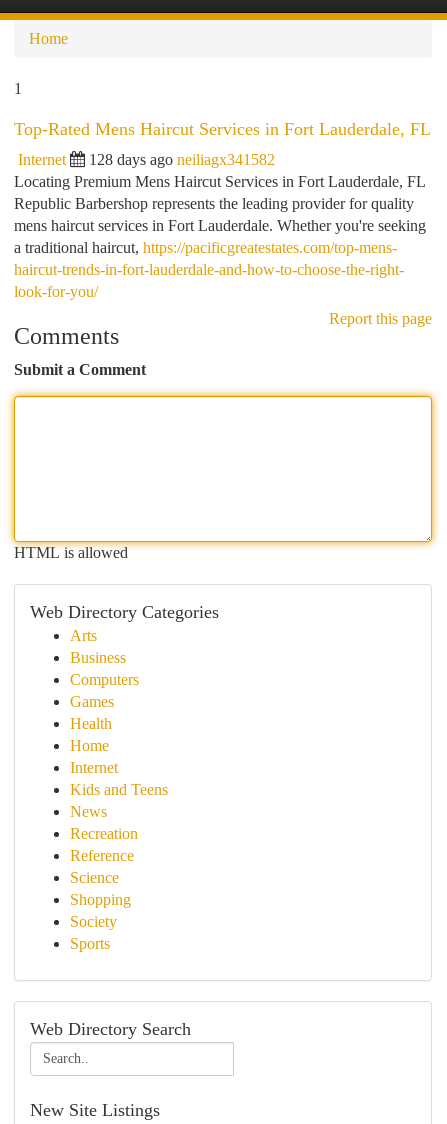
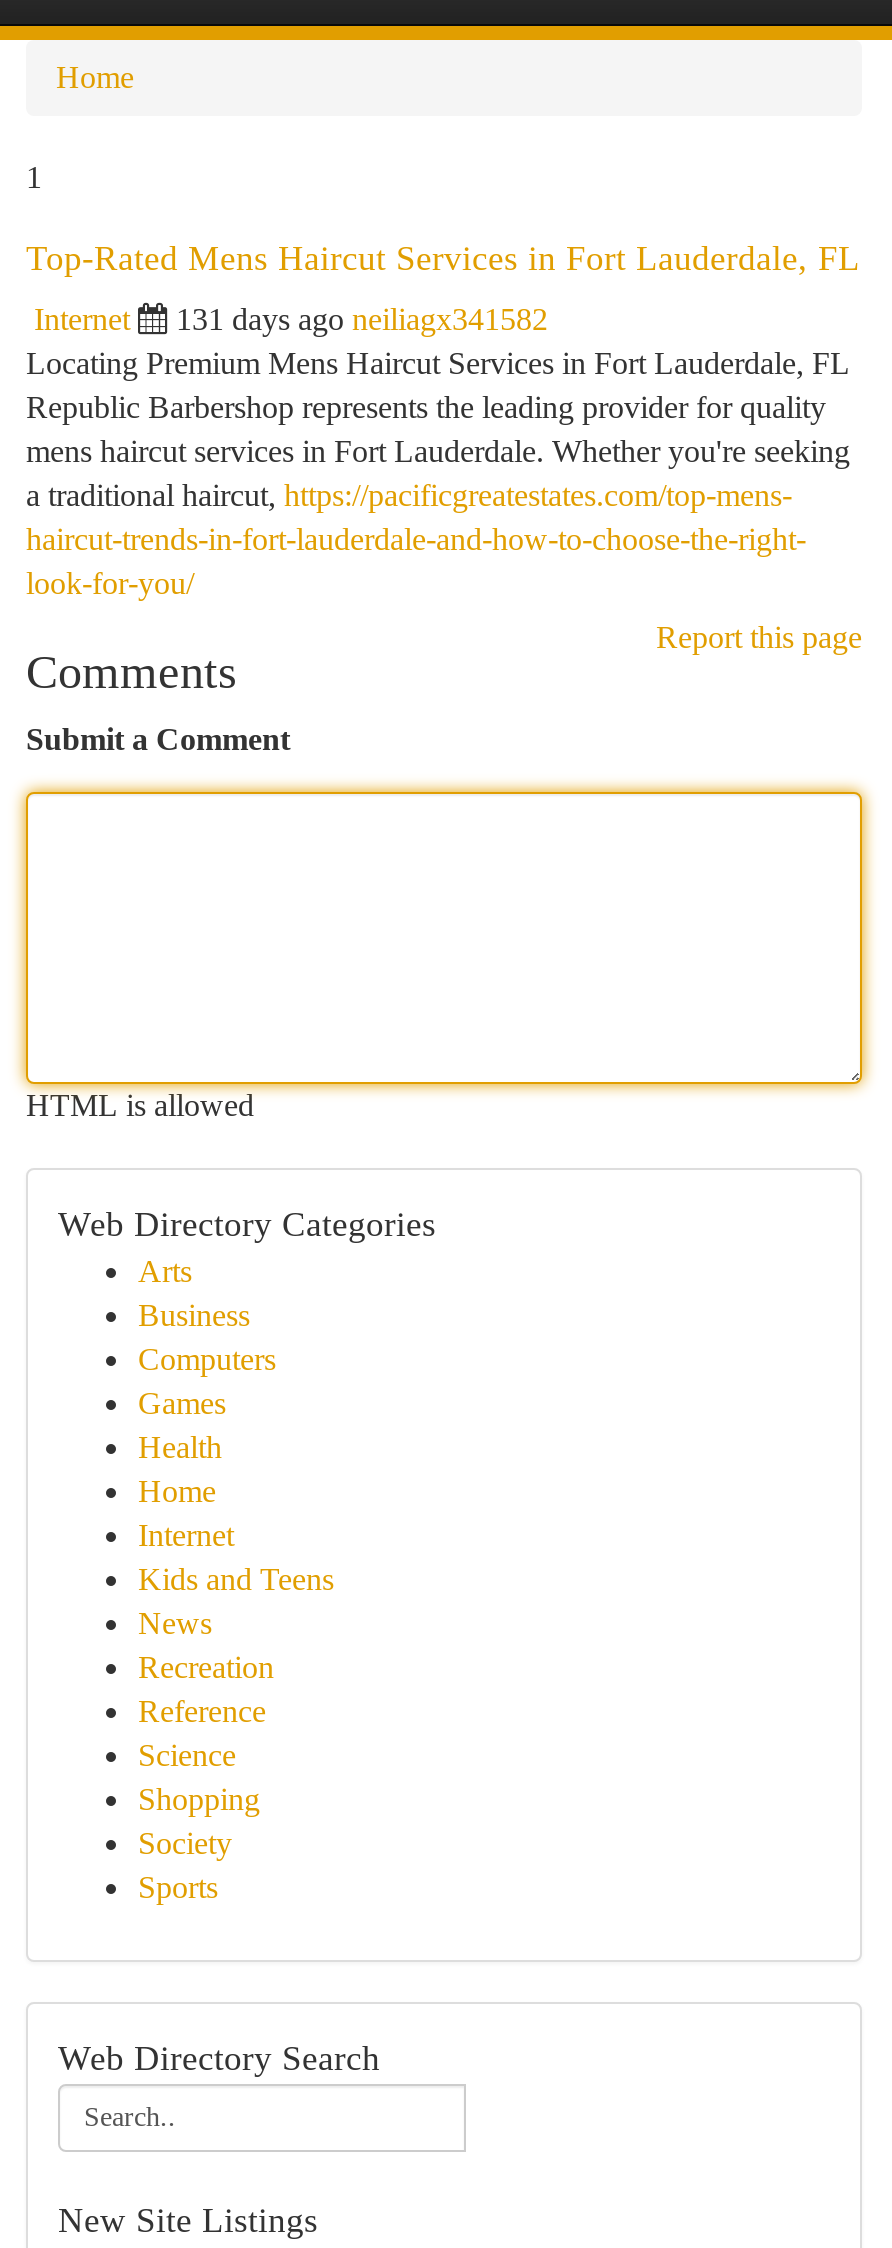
- 128 days ago neiliagx341582
+ 131 days ago neiliagx341582
